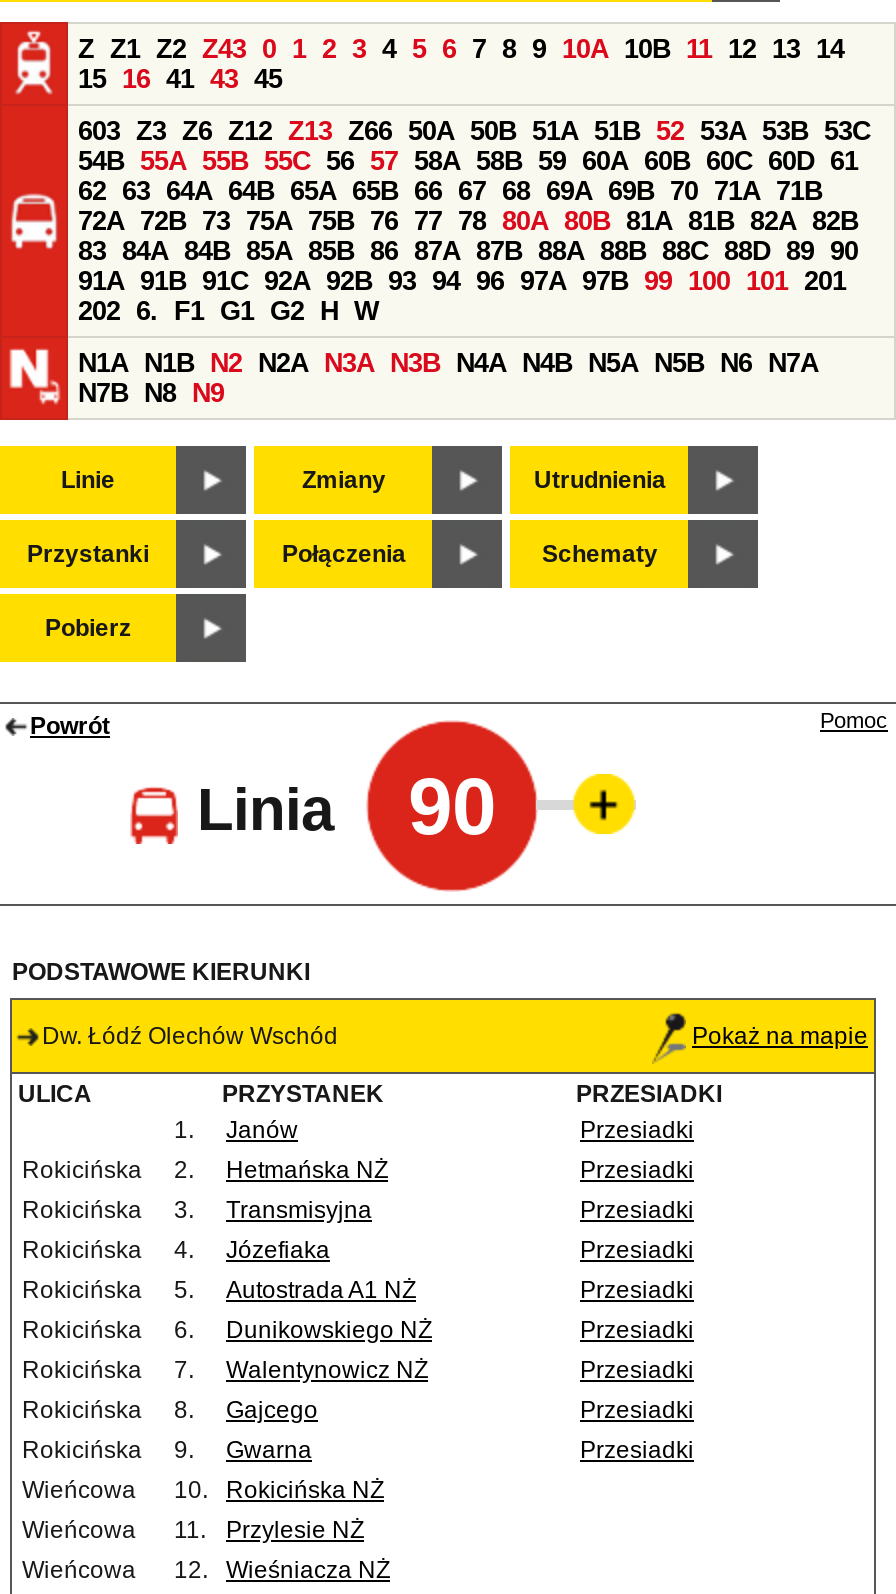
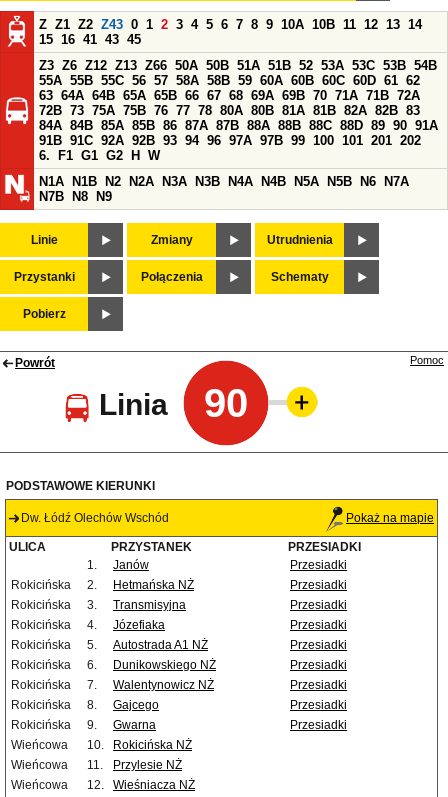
- 603 Z3 Z6 Z12 Z13 Z66 50A 50B 51A 51B 52 53A 53B 53C
- 54B 55A 55B 55C 56 57 58A 58B 59 60A 60B 60C 60D 61
- 62 63 64A 64B 65A 65B 66 67 68 69A 69B 70 71A 71B
- 72A 72B 73 75A 75B 76 77 78 80A 80B 81A 81B 82A 82B
- 83 84A 84B 85A 85B 86 87A 87B 88A 88B 88C 88D 89 90
- 91A 91B 91C 92A 92B 93 94 96 97A 97B 99 100 101 201
- 202 6. F1 G1 G2 H W
+ Z3 Z6 Z12 Z13 Z66 50A 50B 51A 51B 52 53A 53C 53B 54B
+ 55A 55B 55C 56 57 58A 58B 59 60A 60B 60C 60D 61 62
+ 63 64A 64B 65A 65B 66 67 68 69A 69B 70 71A 71B 72A
+ 72B 73 75A 75B 76 77 78 80A 80B 81A 81B 82A 82B 83
+ 84A 84B 85A 85B 86 87A 87B 88A 88B 88C 88D 89 90 91A
+ 91B 91C 92A 92B 93 94 96 97A 97B 99 100 101 201 202
+ 6. F1 G1 G2 H W
